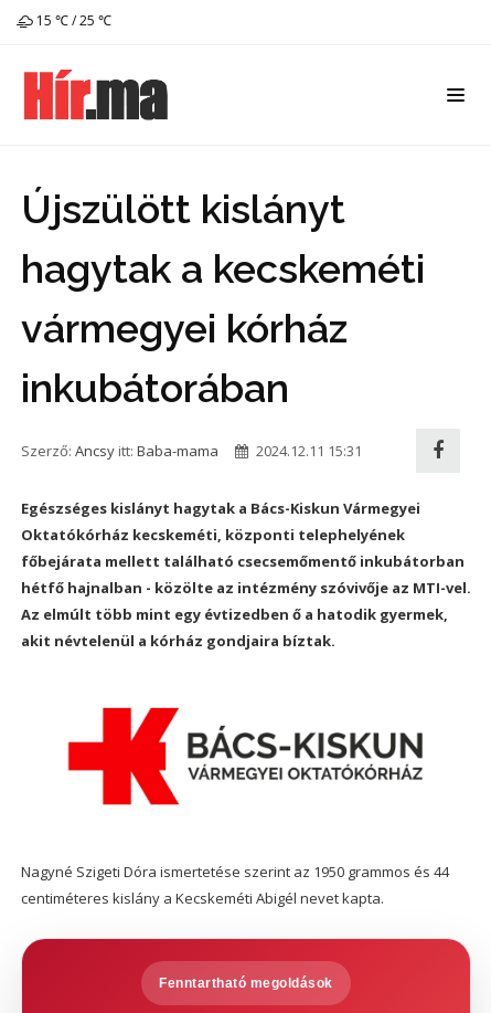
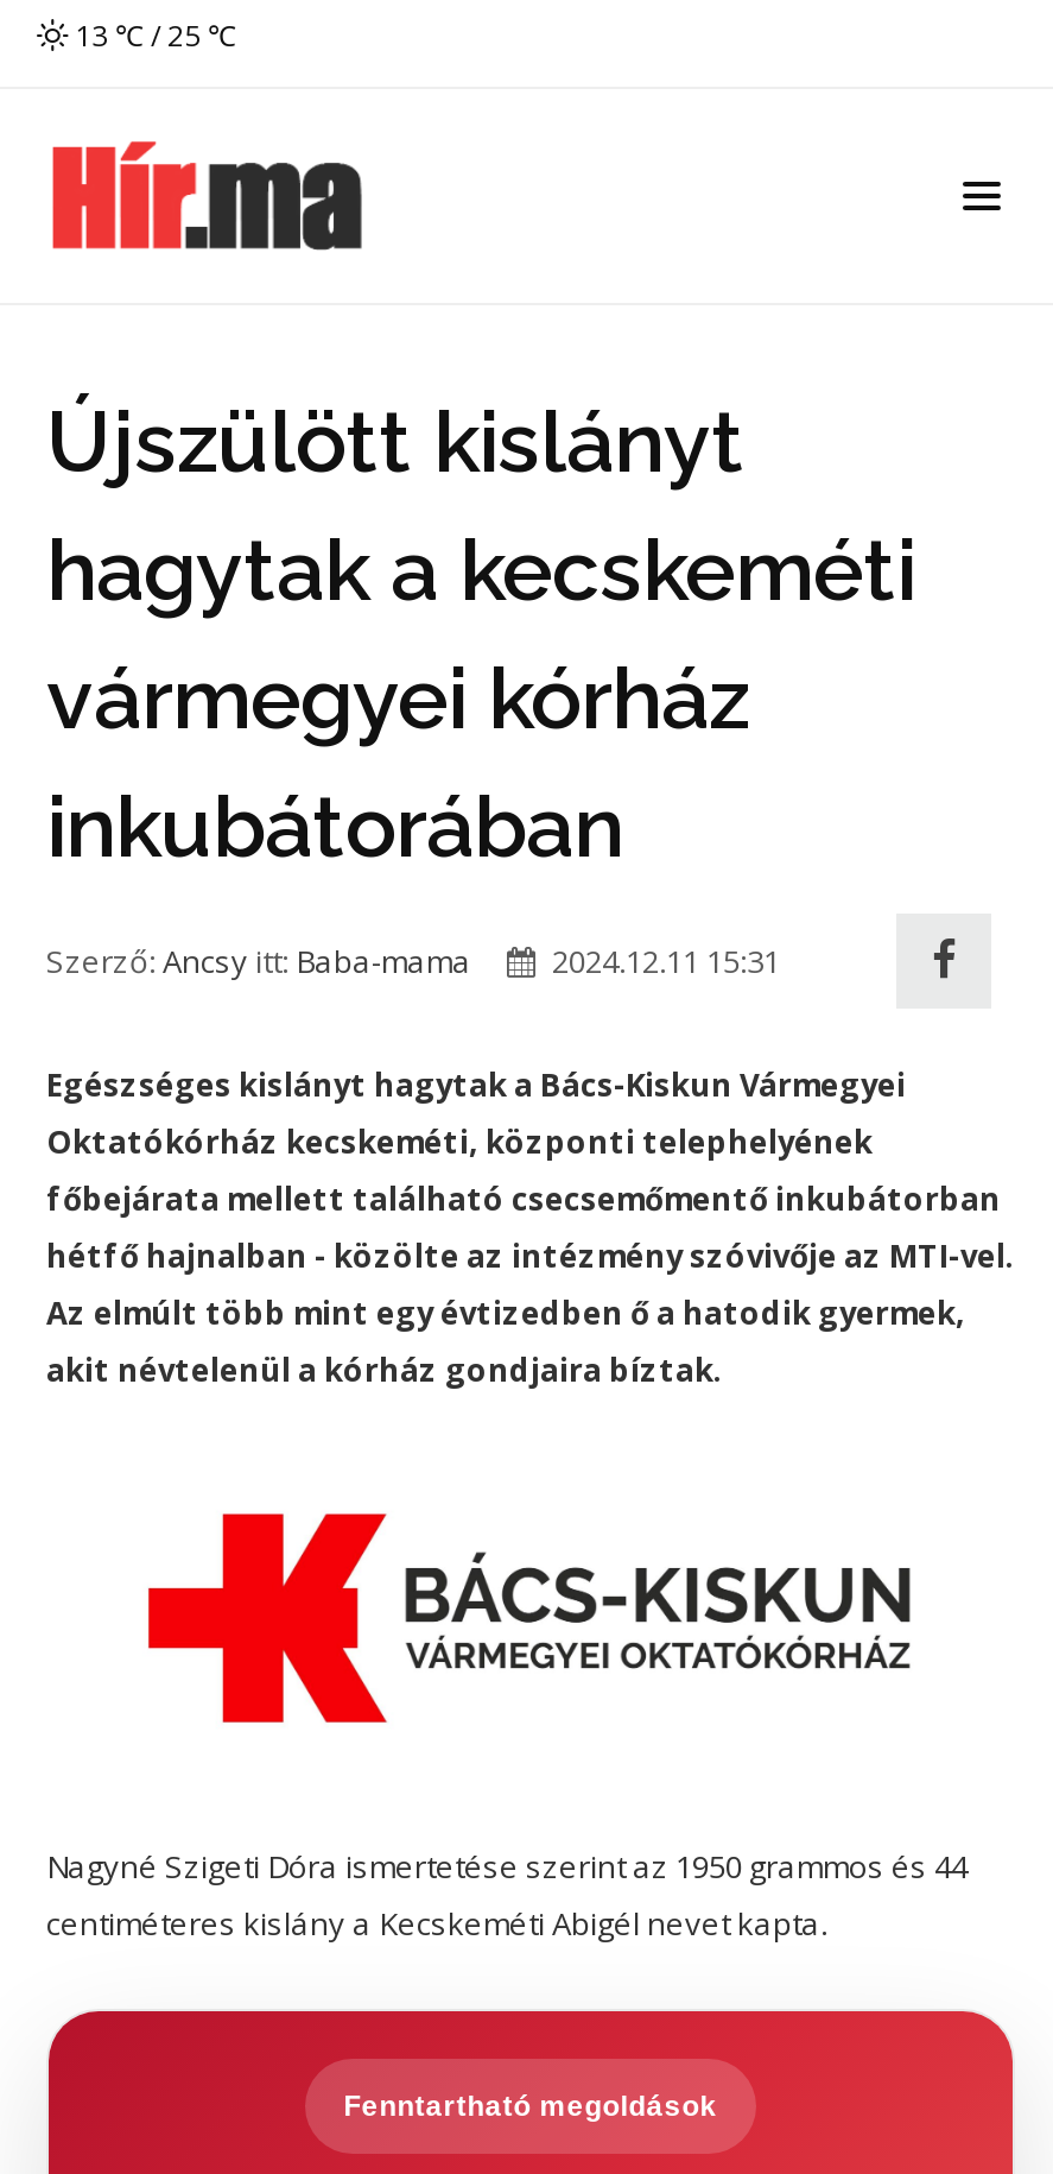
- 15 ℃ / 25 ℃
+ 13 ℃ / 25 ℃
